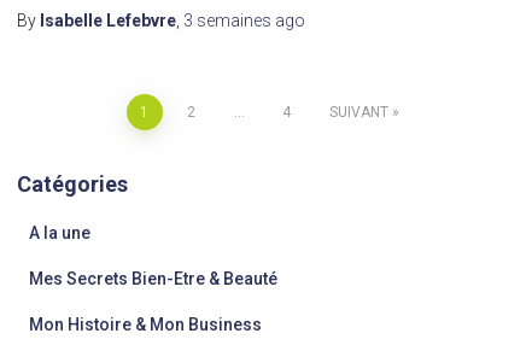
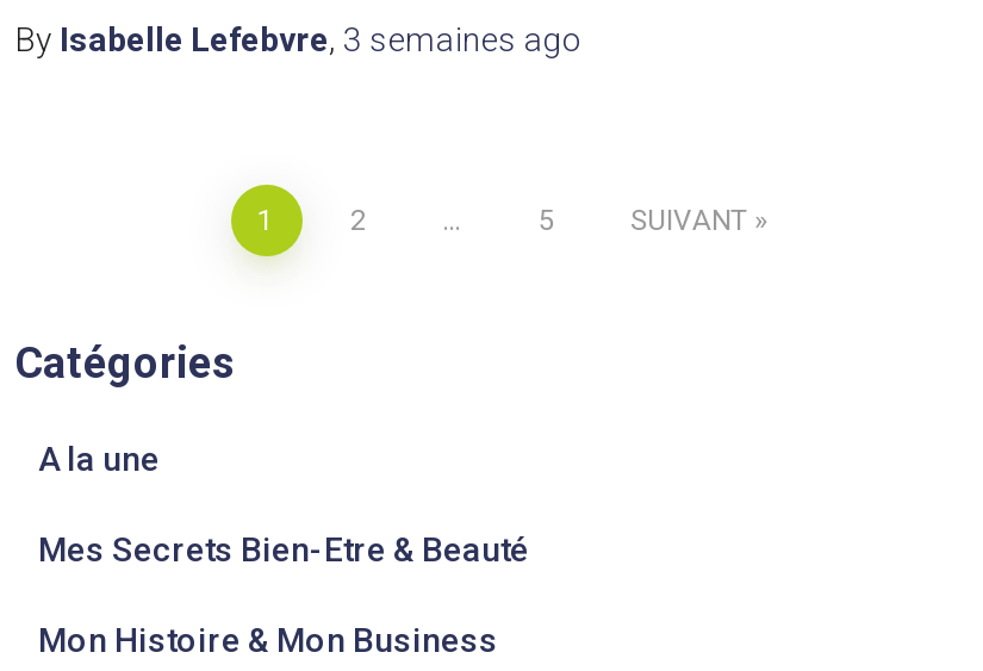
- 4
+ 5
